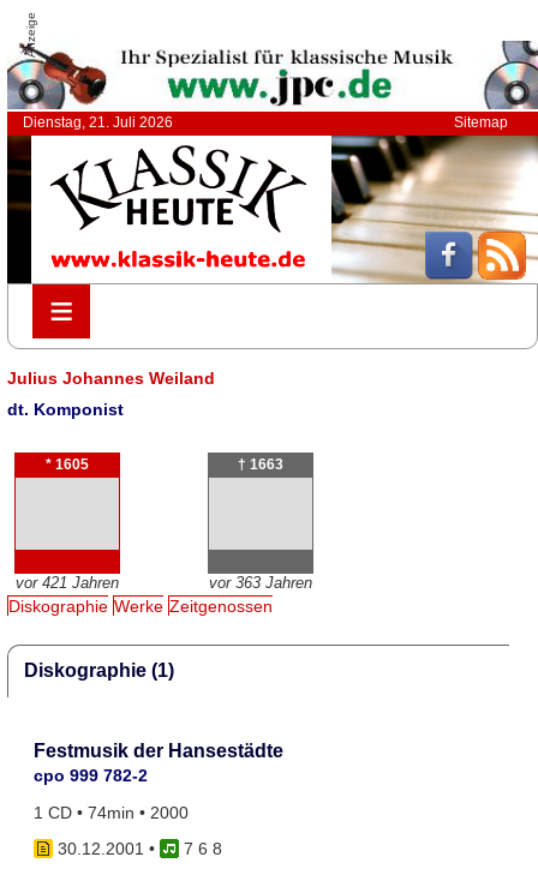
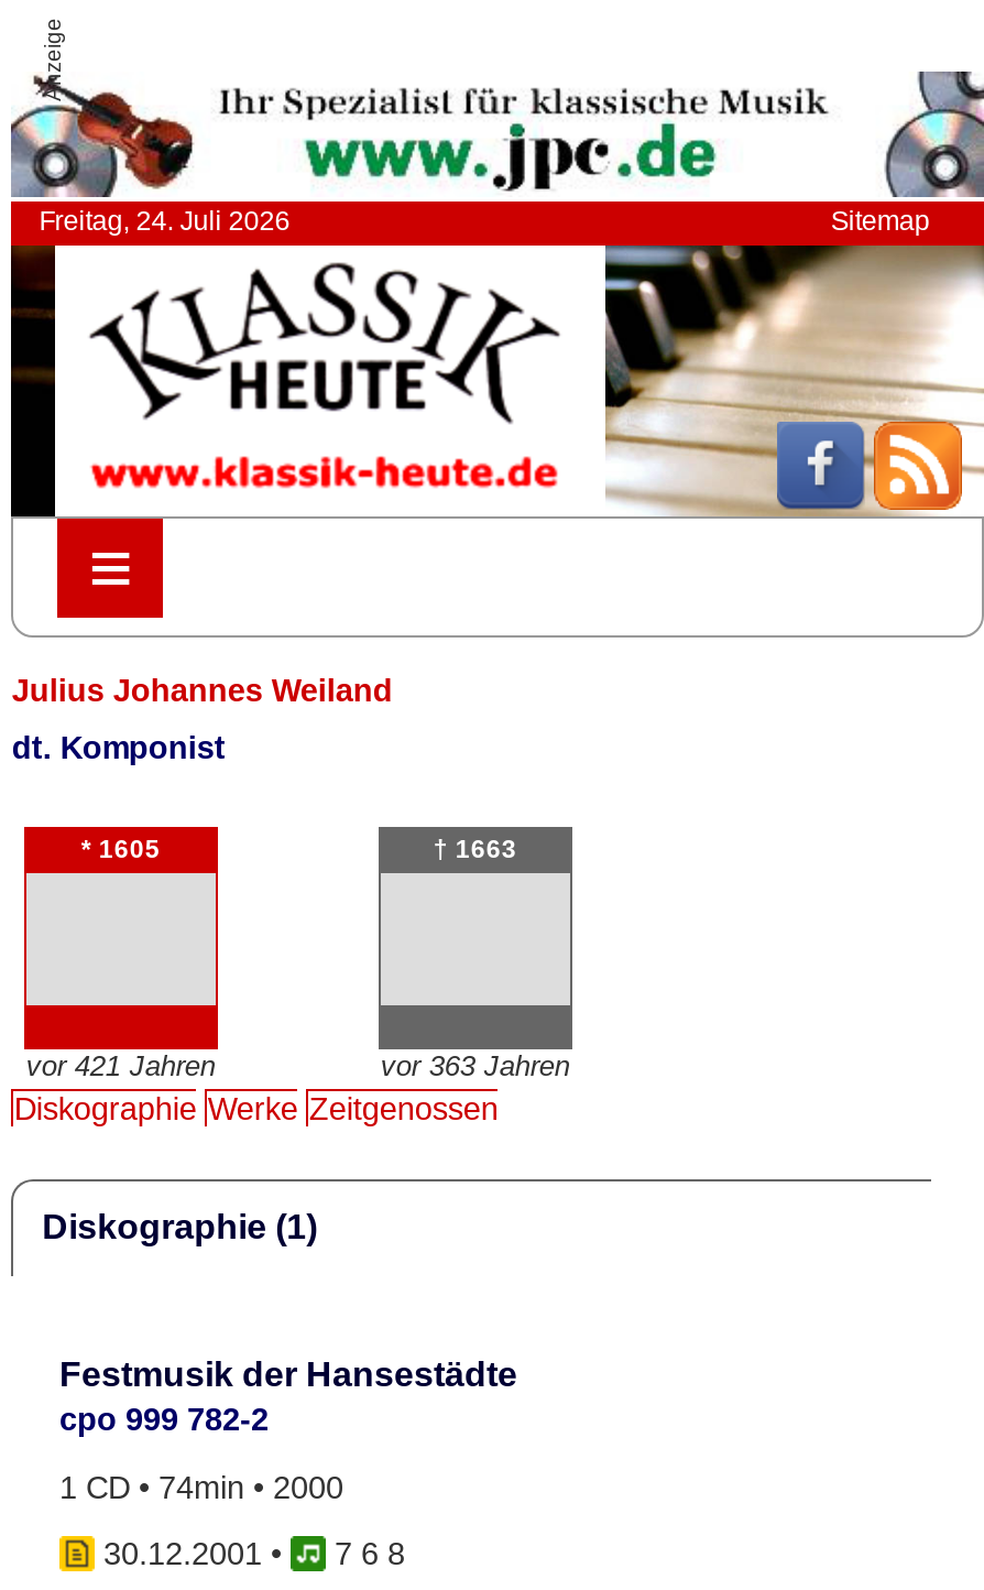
- Dienstag, 21. Juli 2026
+ Freitag, 24. Juli 2026
